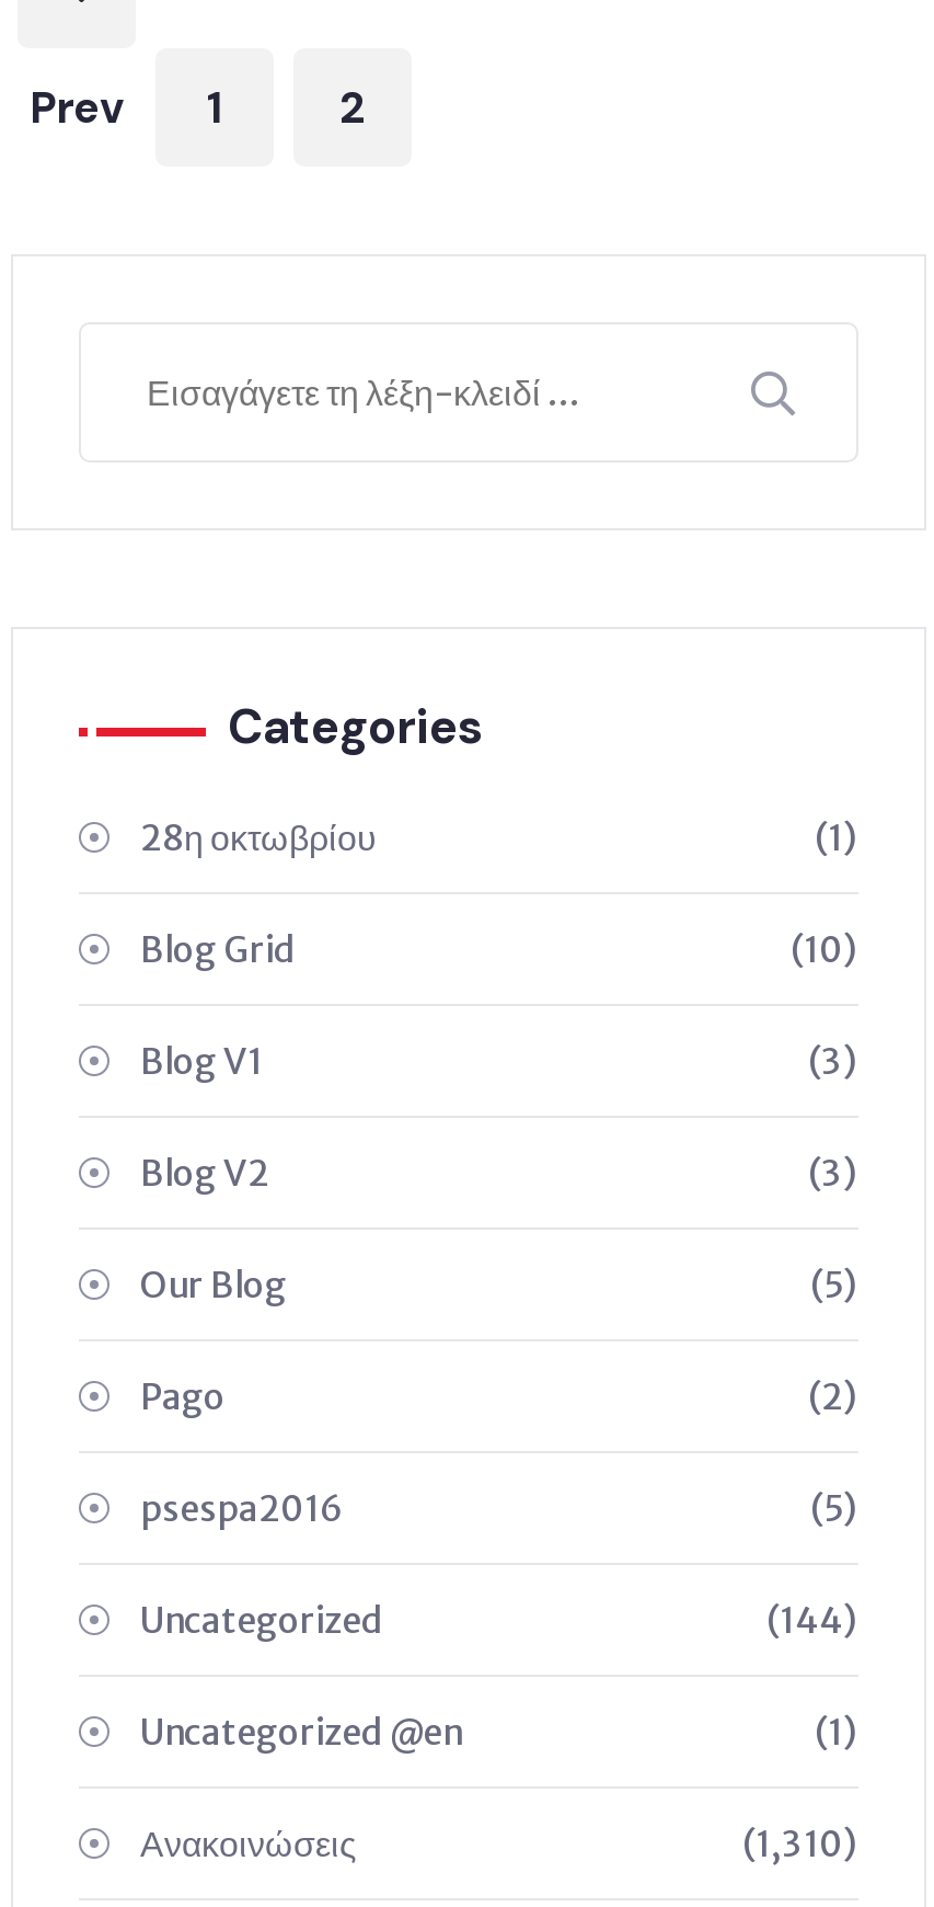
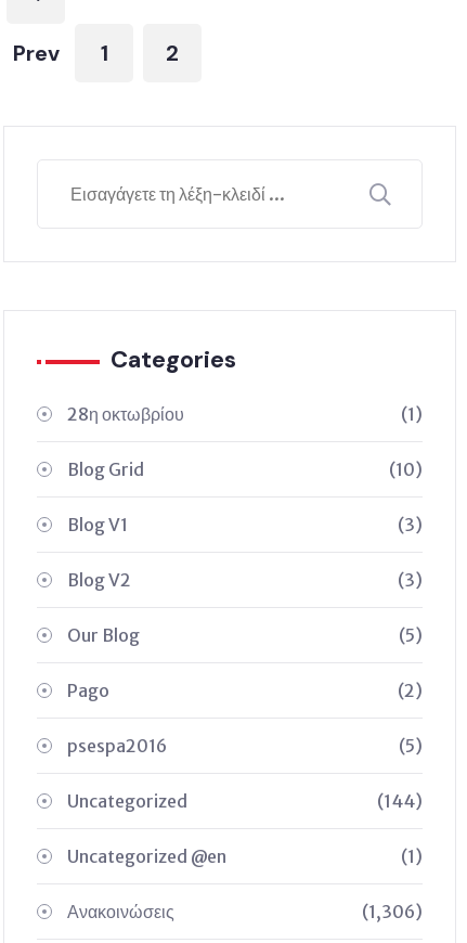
- (1,310)
+ (1,306)
